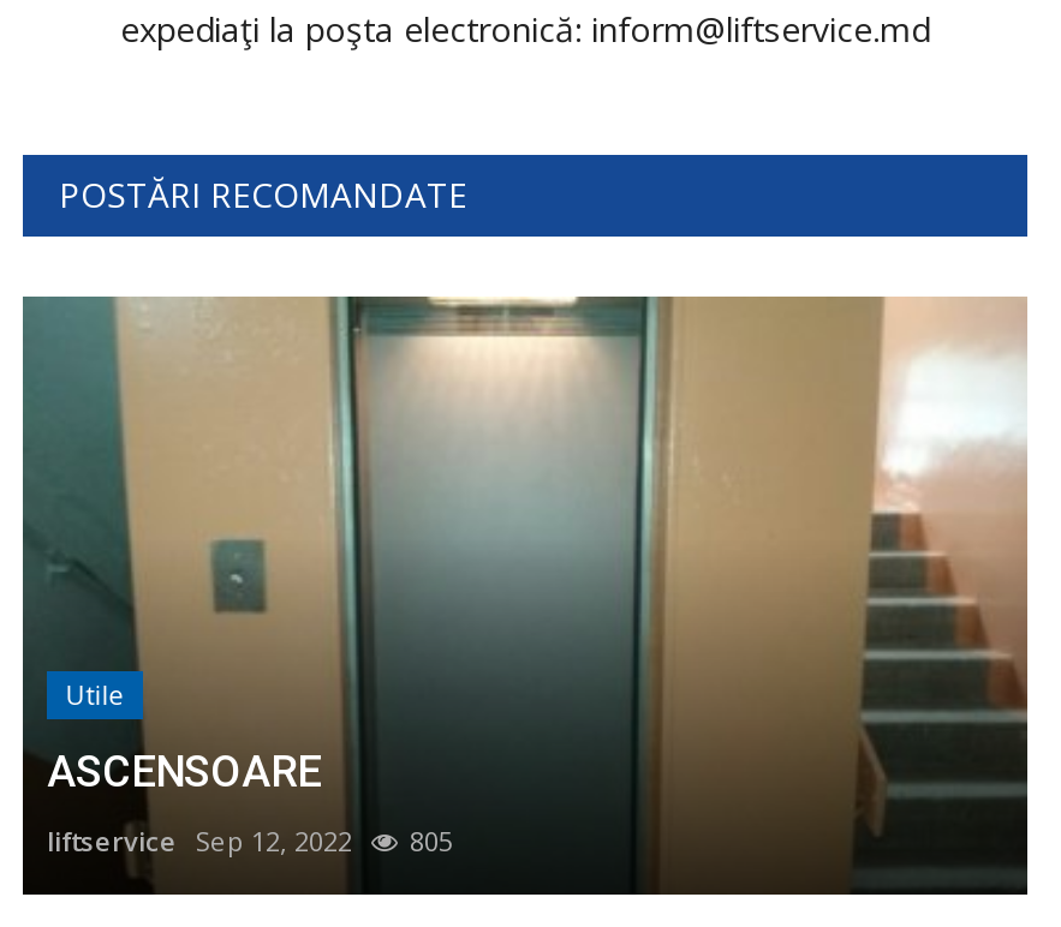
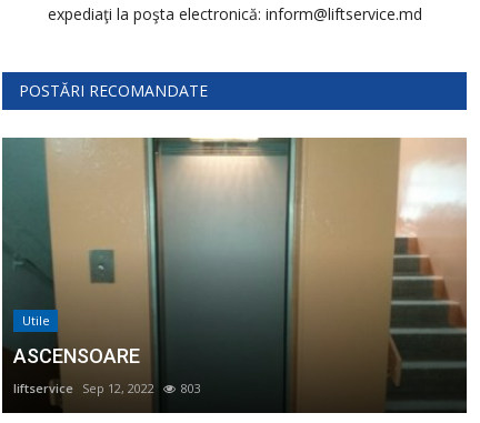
- liftservice Sep 12, 2022 805
+ liftservice Sep 12, 2022 803
